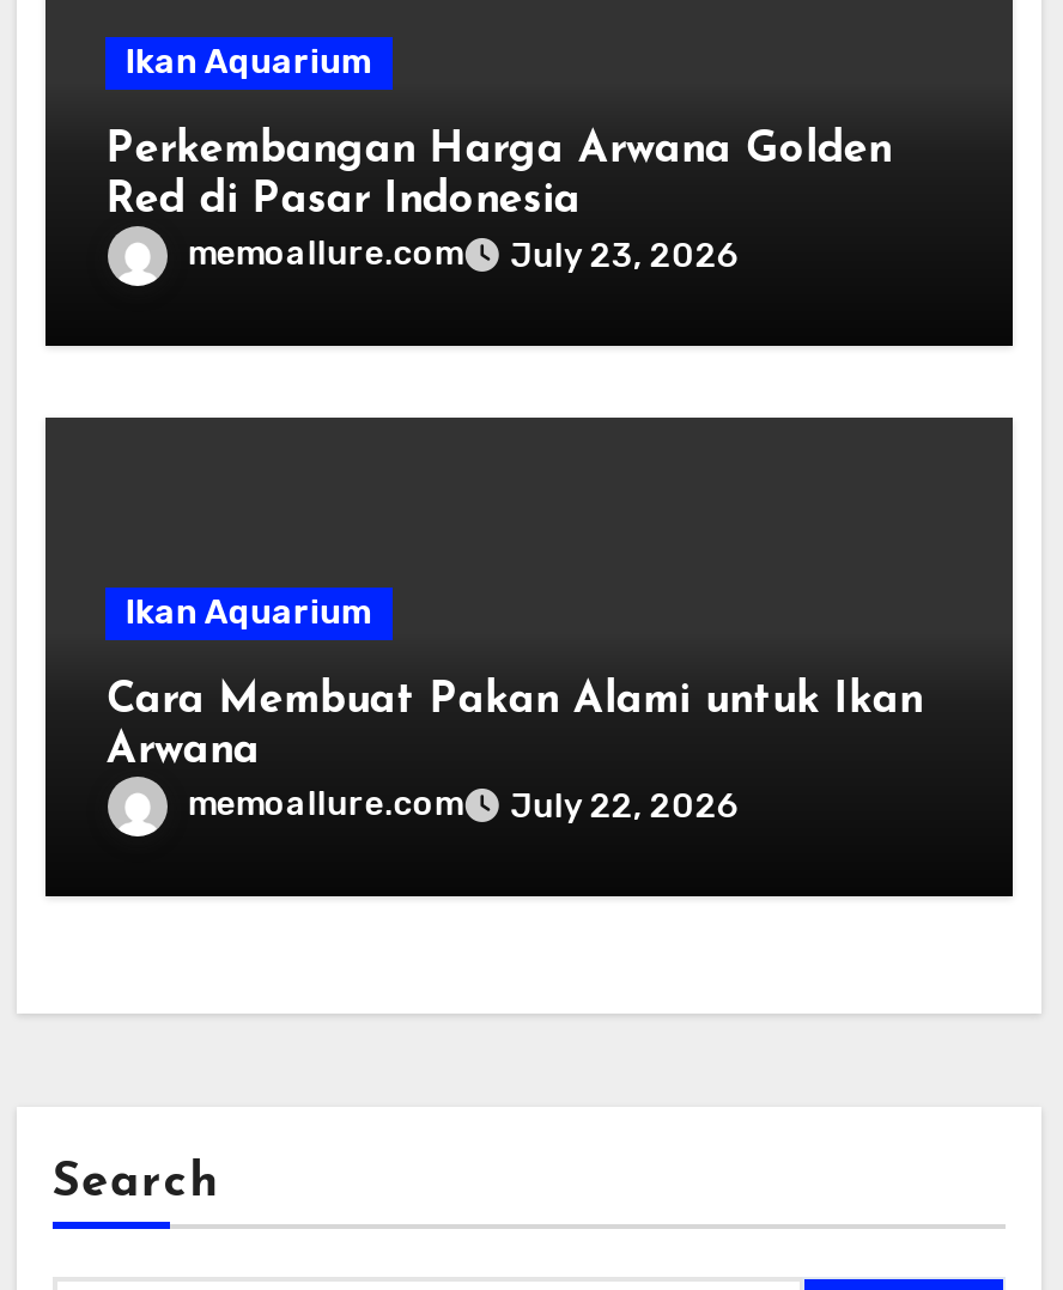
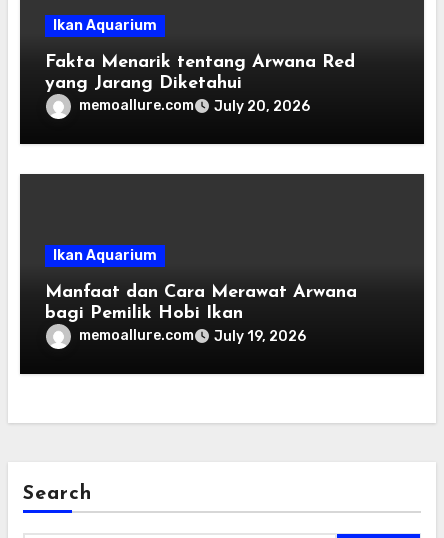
- Perkembangan Harga Arwana Golden
- Red di Pasar Indonesia
+ Fakta Menarik tentang Arwana Red
+ yang Jarang Diketahui

- memoallure.com July 23, 2026
+ memoallure.com July 20, 2026

- Cara Membuat Pakan Alami untuk Ikan
- Arwana
+ Manfaat dan Cara Merawat Arwana
+ bagi Pemilik Hobi Ikan

- memoallure.com July 22, 2026
+ memoallure.com July 19, 2026
